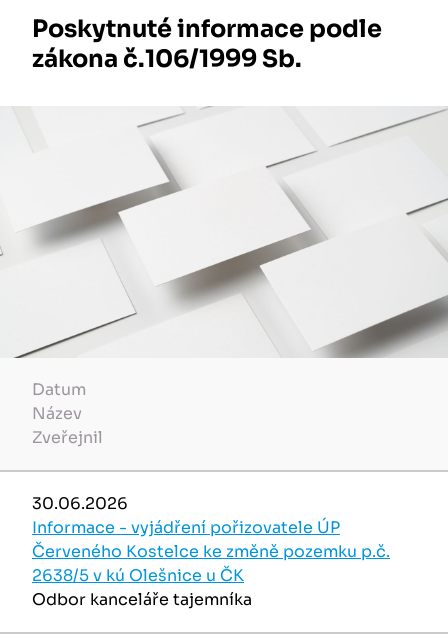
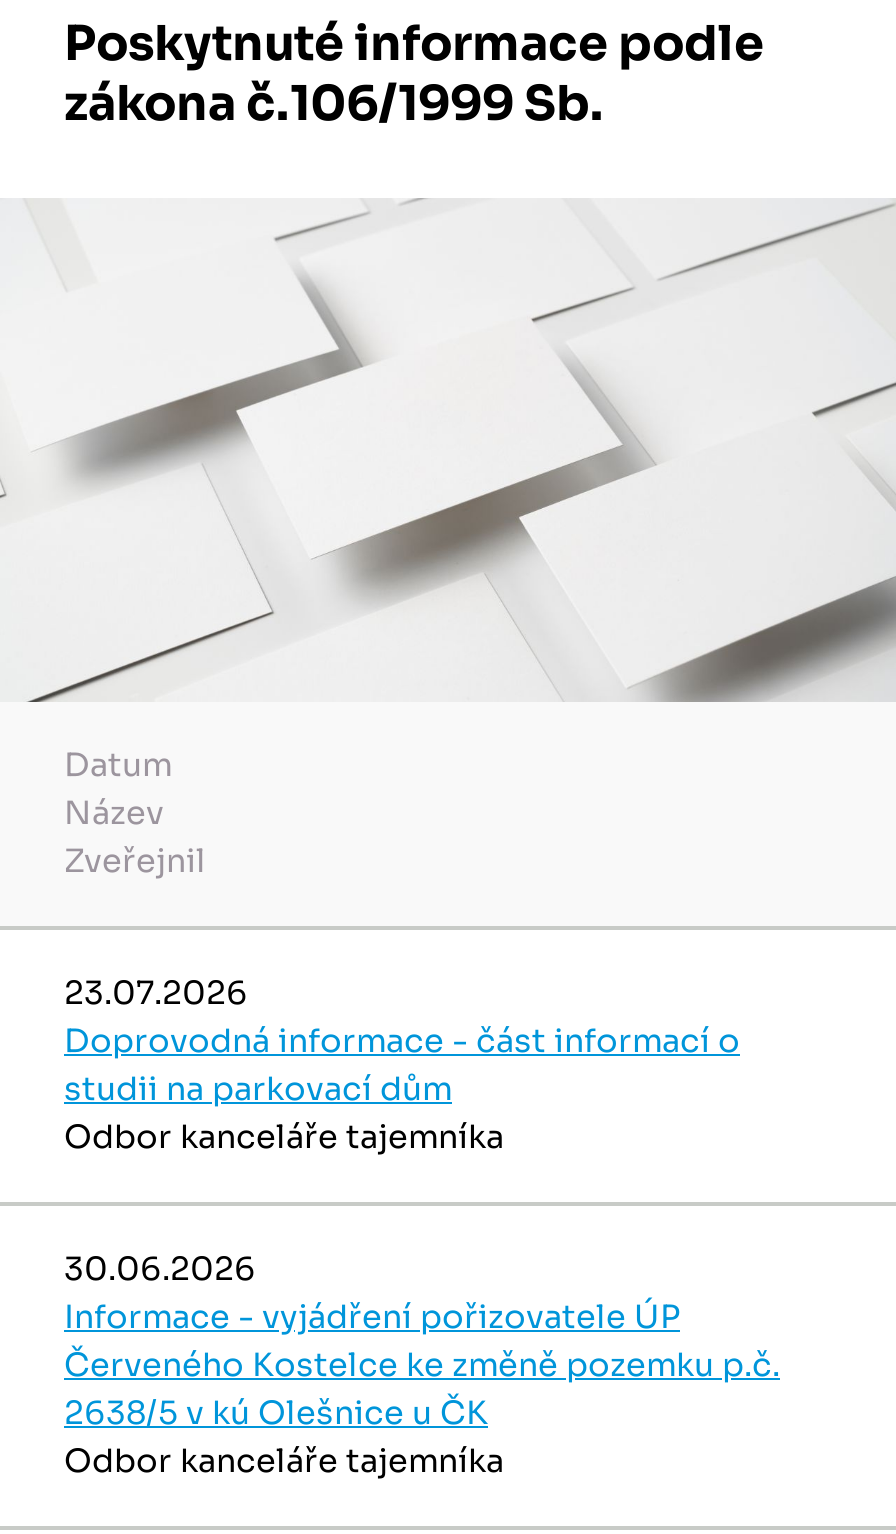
+ 23.07.2026
+ Doprovodná informace - část informací o
+ studii na parkovací dům
+ Odbor kanceláře tajemníka
